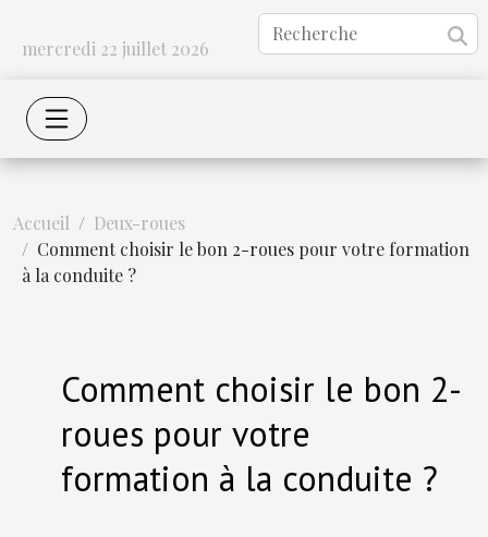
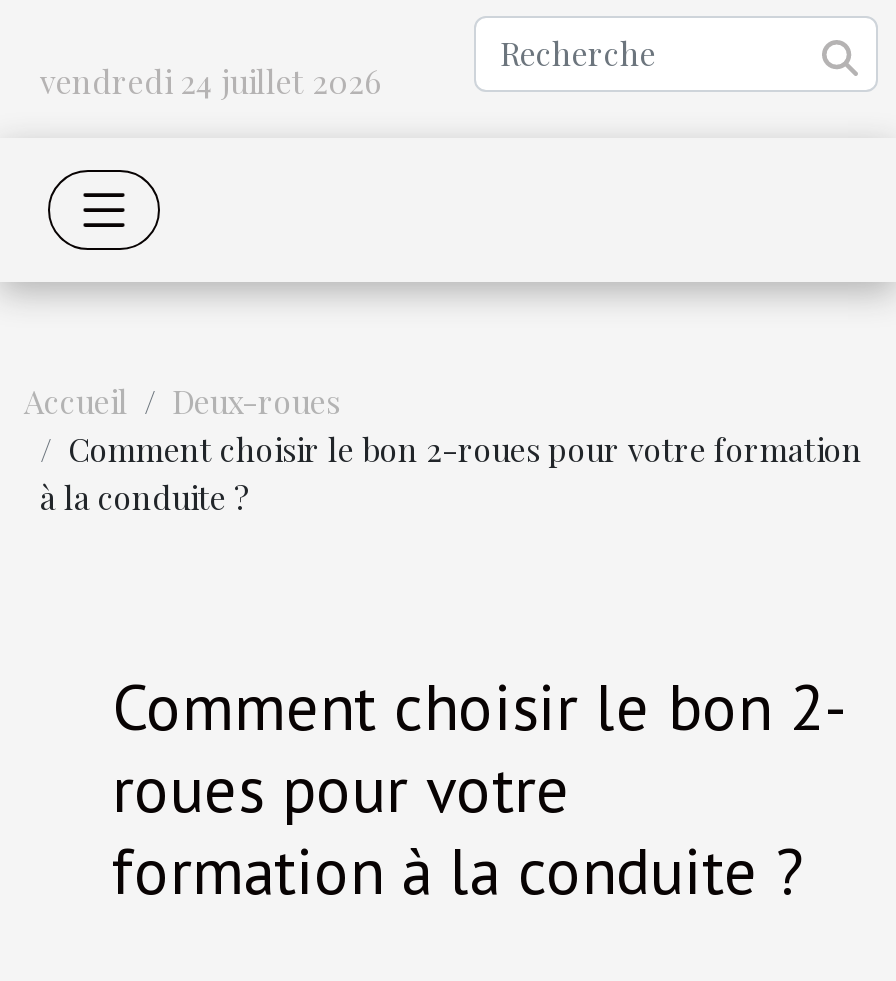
- mercredi 22 juillet 2026
+ vendredi 24 juillet 2026
